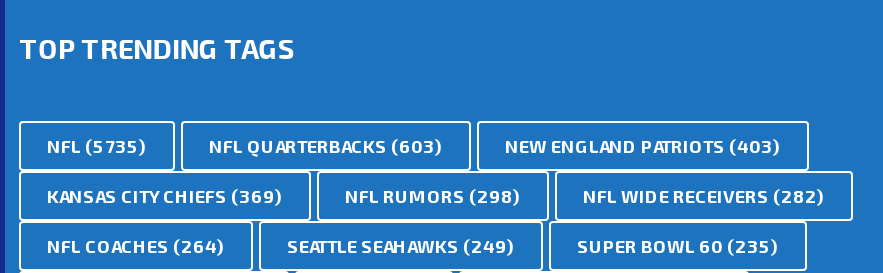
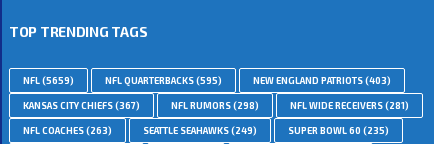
- NFL (5735)
+ NFL (5659)

- NFL QUARTERBACKS (603)
+ NFL QUARTERBACKS (595)

- KANSAS CITY CHIEFS (369)
+ KANSAS CITY CHIEFS (367)

- NFL WIDE RECEIVERS (282)
+ NFL WIDE RECEIVERS (281)

- NFL COACHES (264)
+ NFL COACHES (263)
